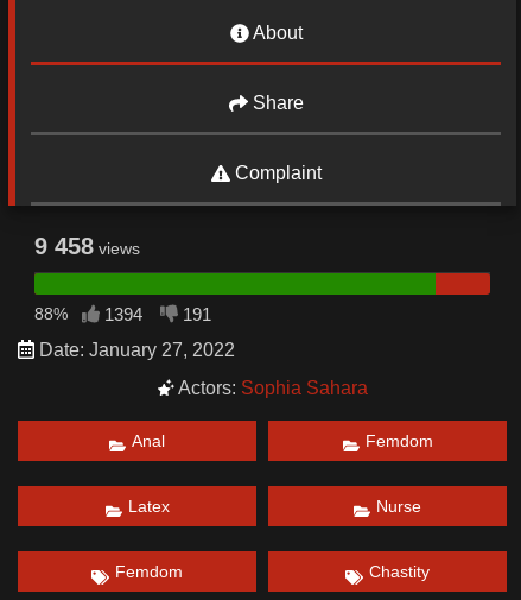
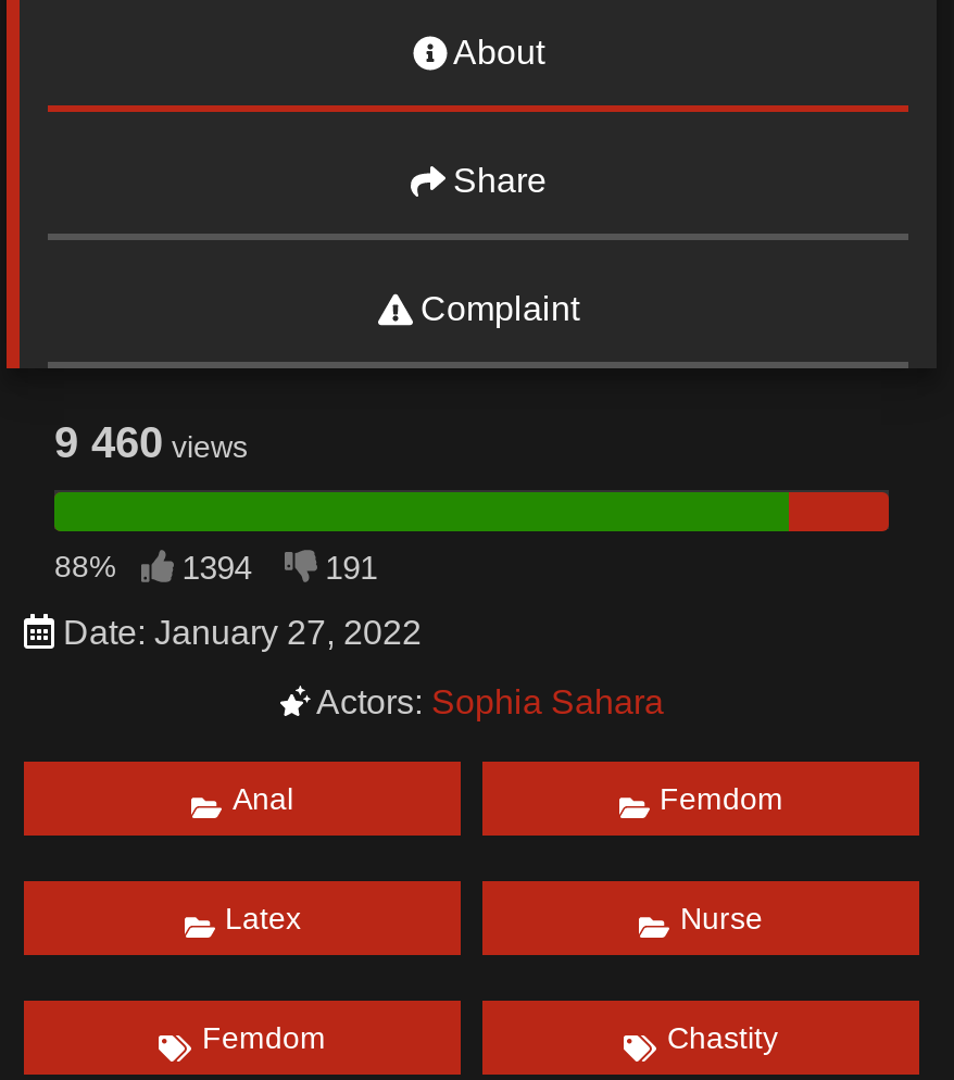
- 9 458 views
+ 9 460 views
